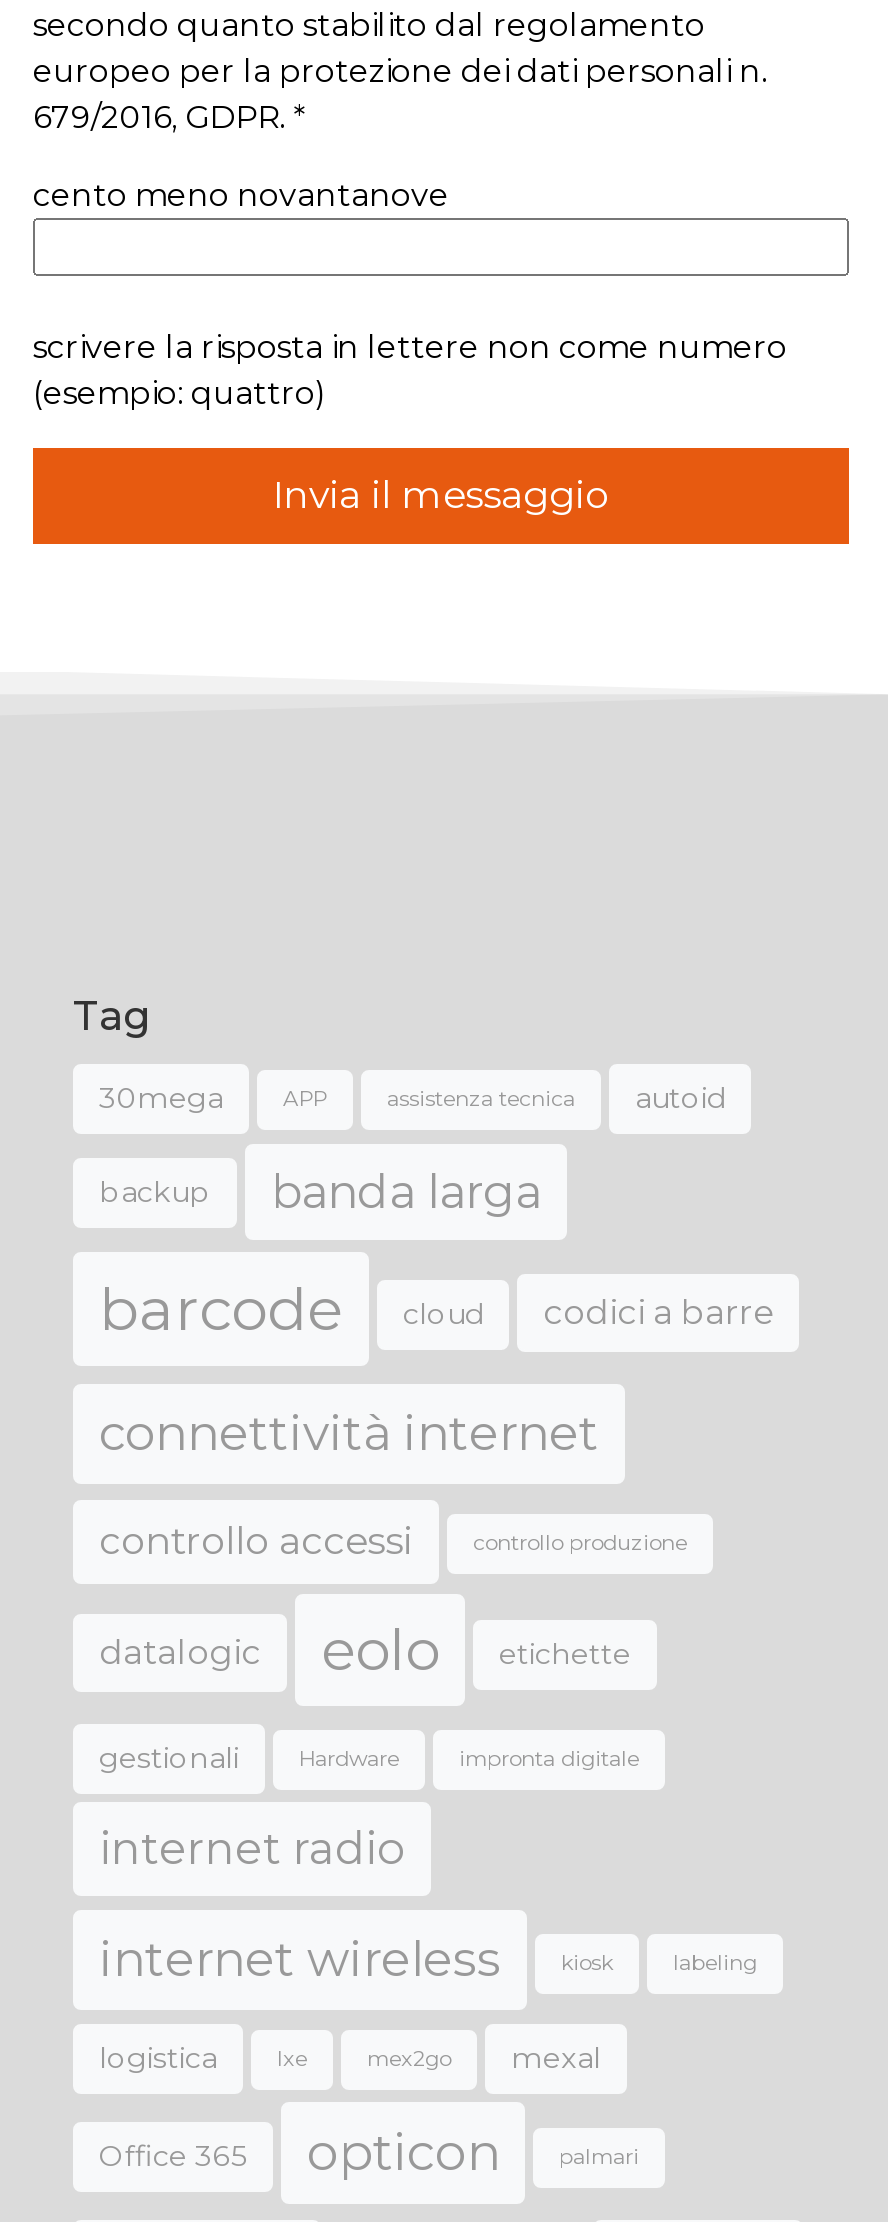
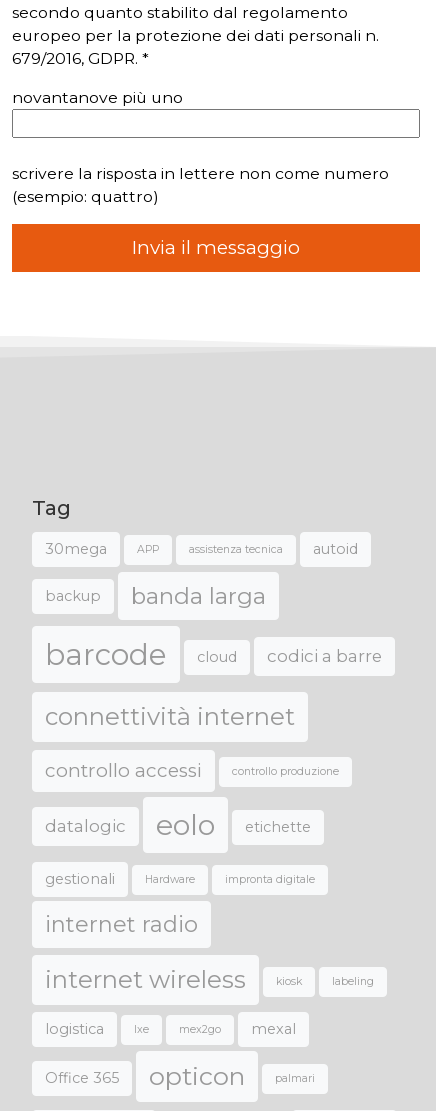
- cento meno novantanove
+ novantanove più uno
